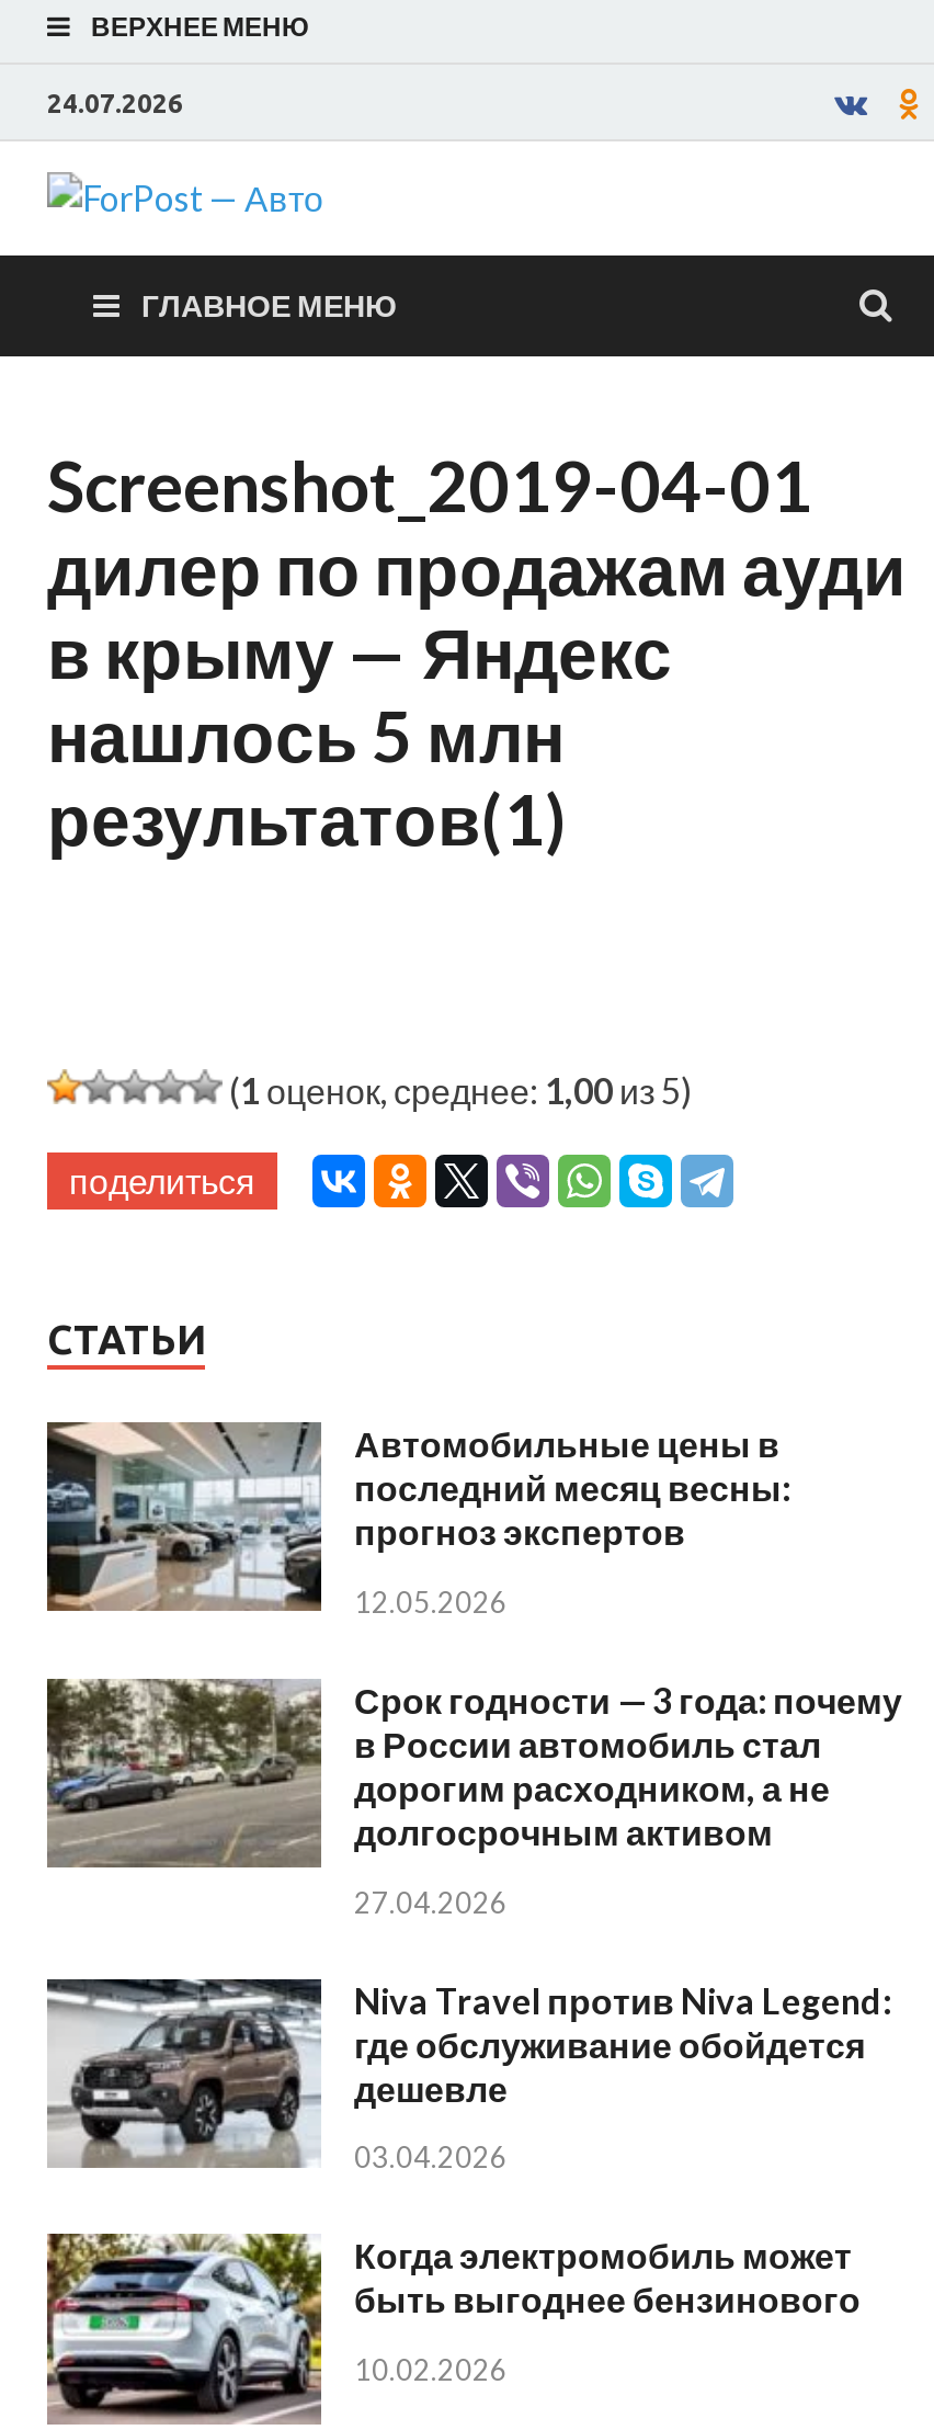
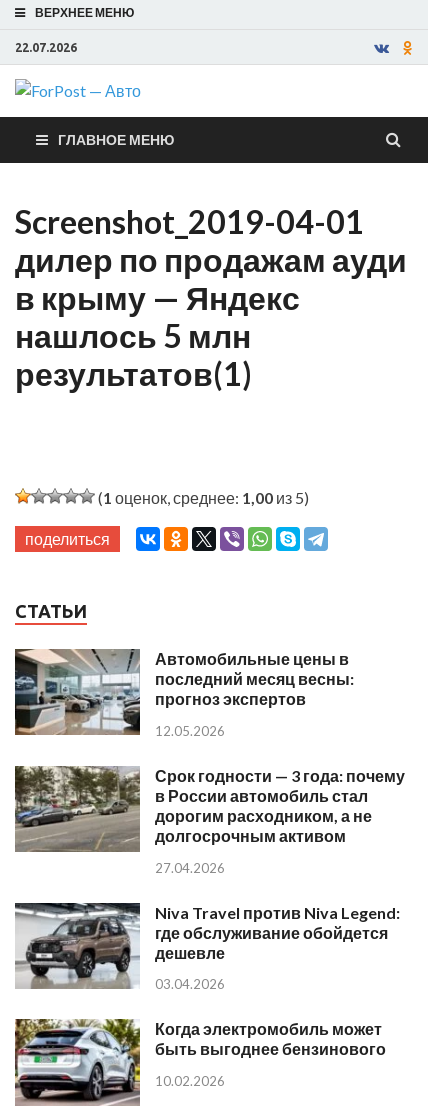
- 24.07.2026
+ 22.07.2026
